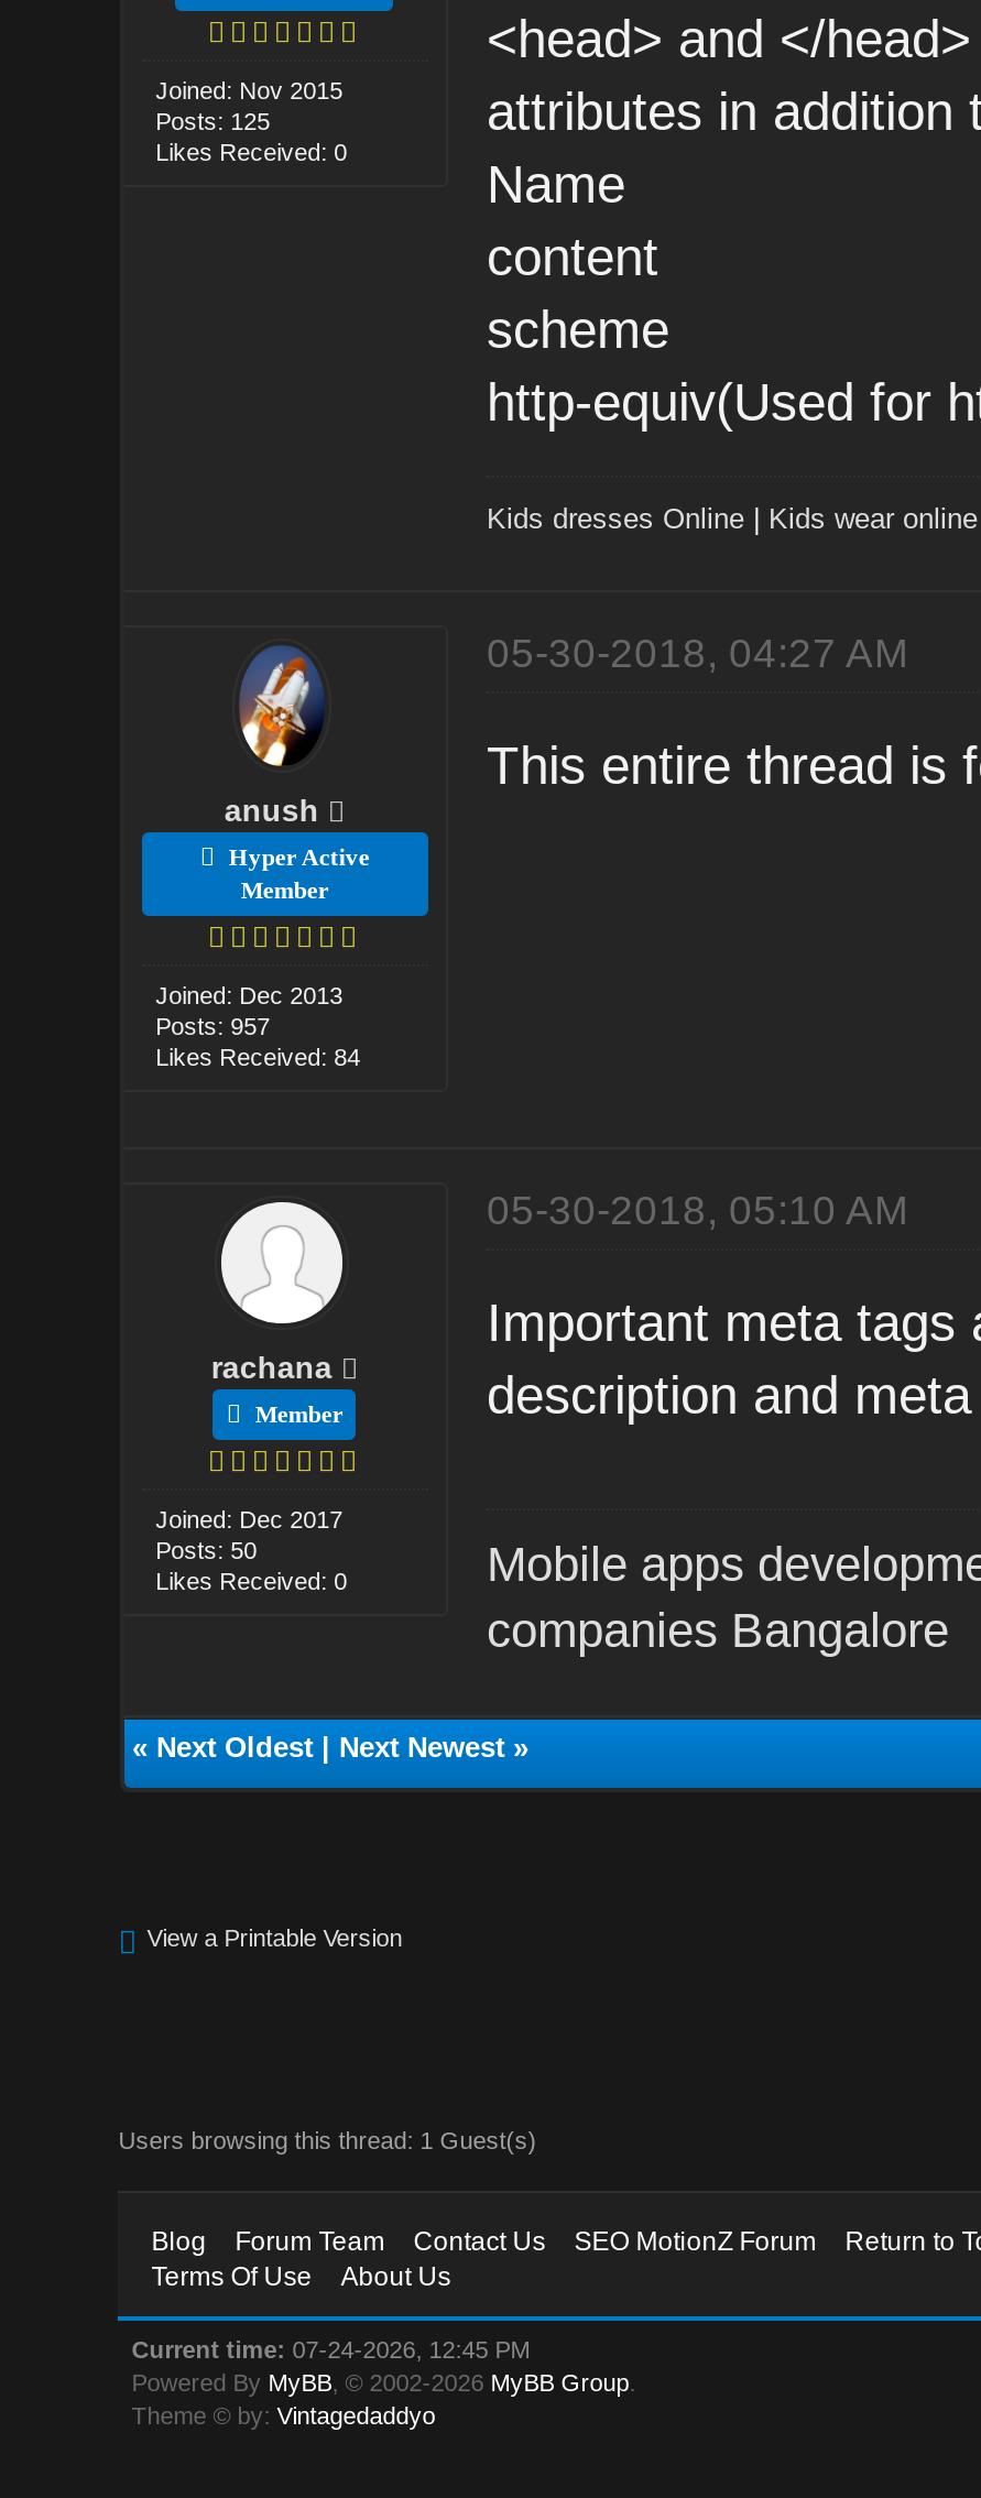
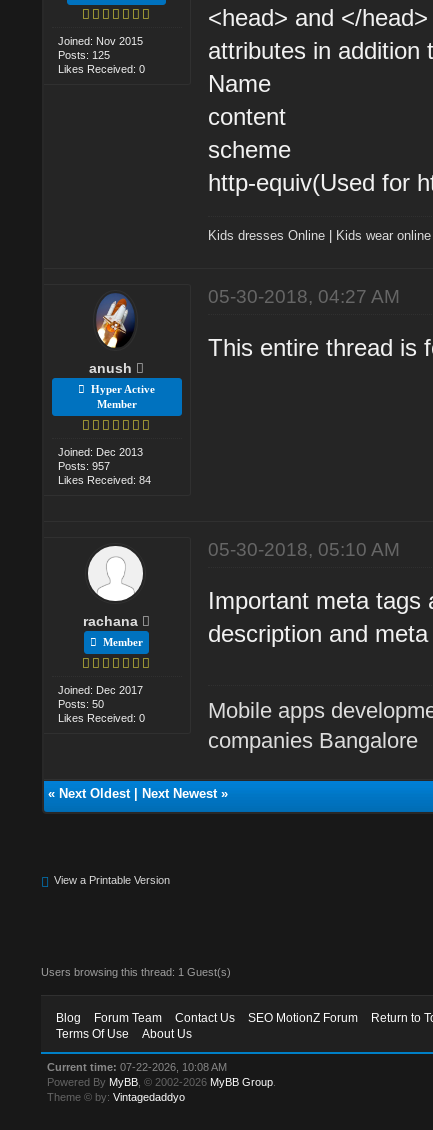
- Current time: 07-24-2026, 12:45 PM
+ Current time: 07-22-2026, 10:08 AM
